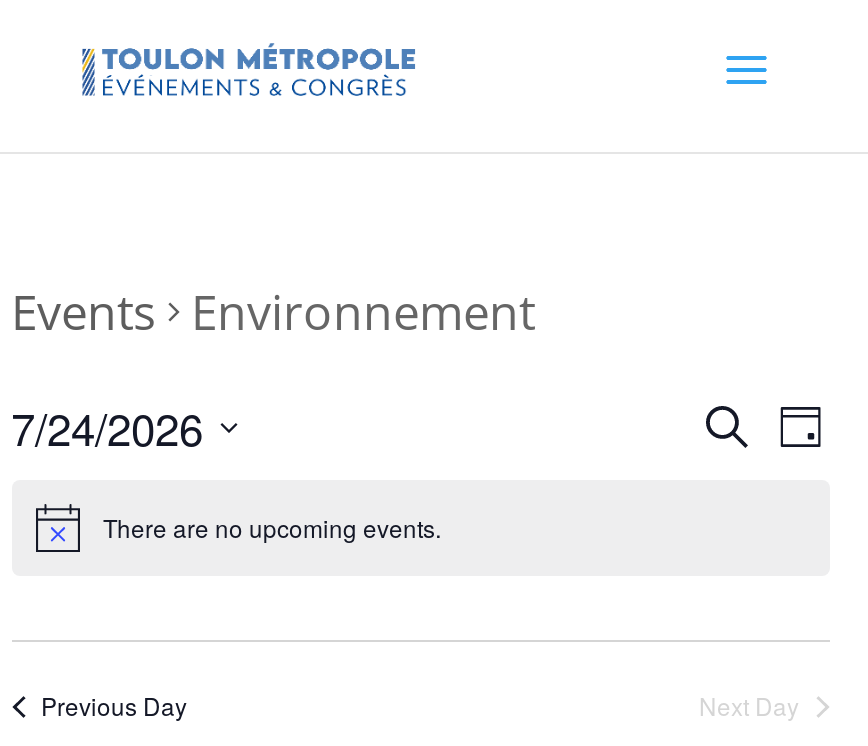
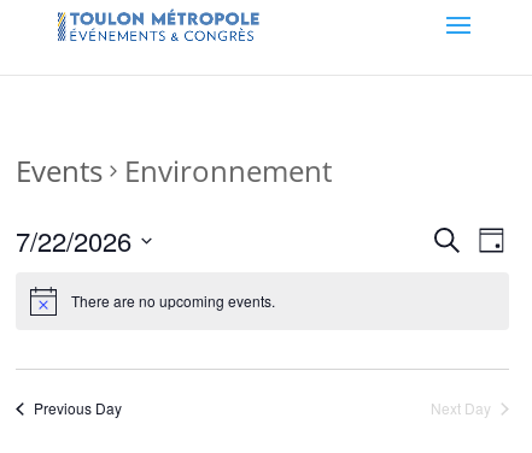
- 7/24/2026
+ 7/22/2026
